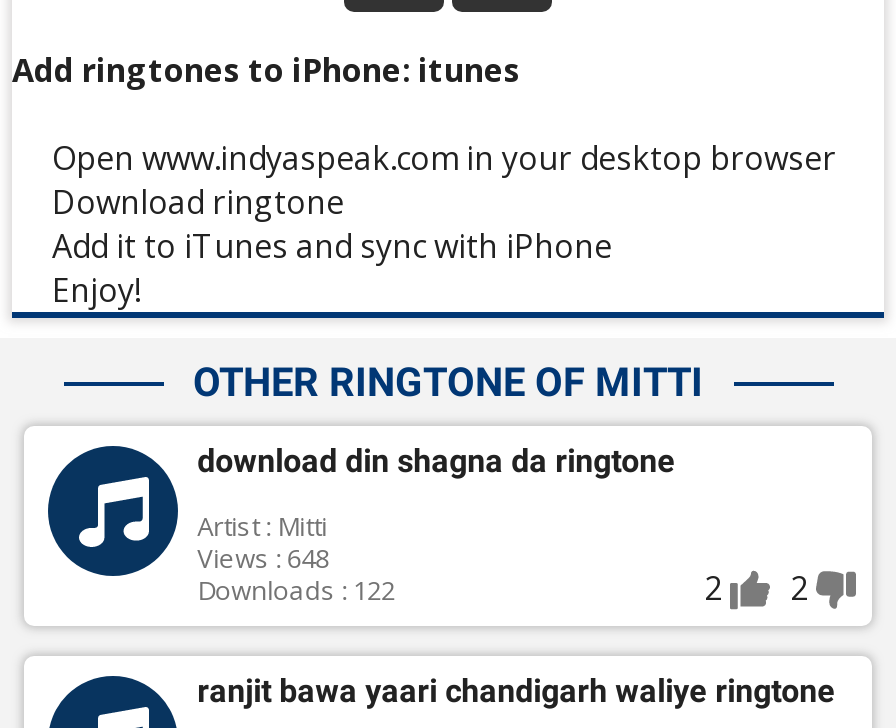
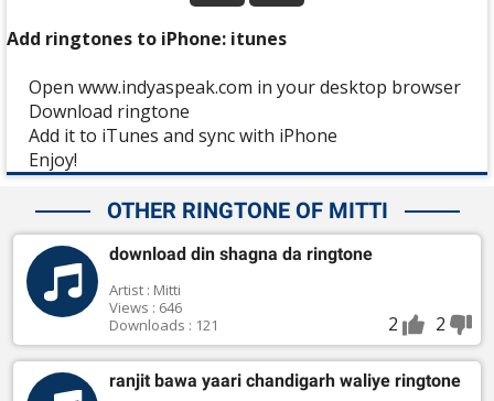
- Views : 648
+ Views : 646

- Downloads : 122
+ Downloads : 121
